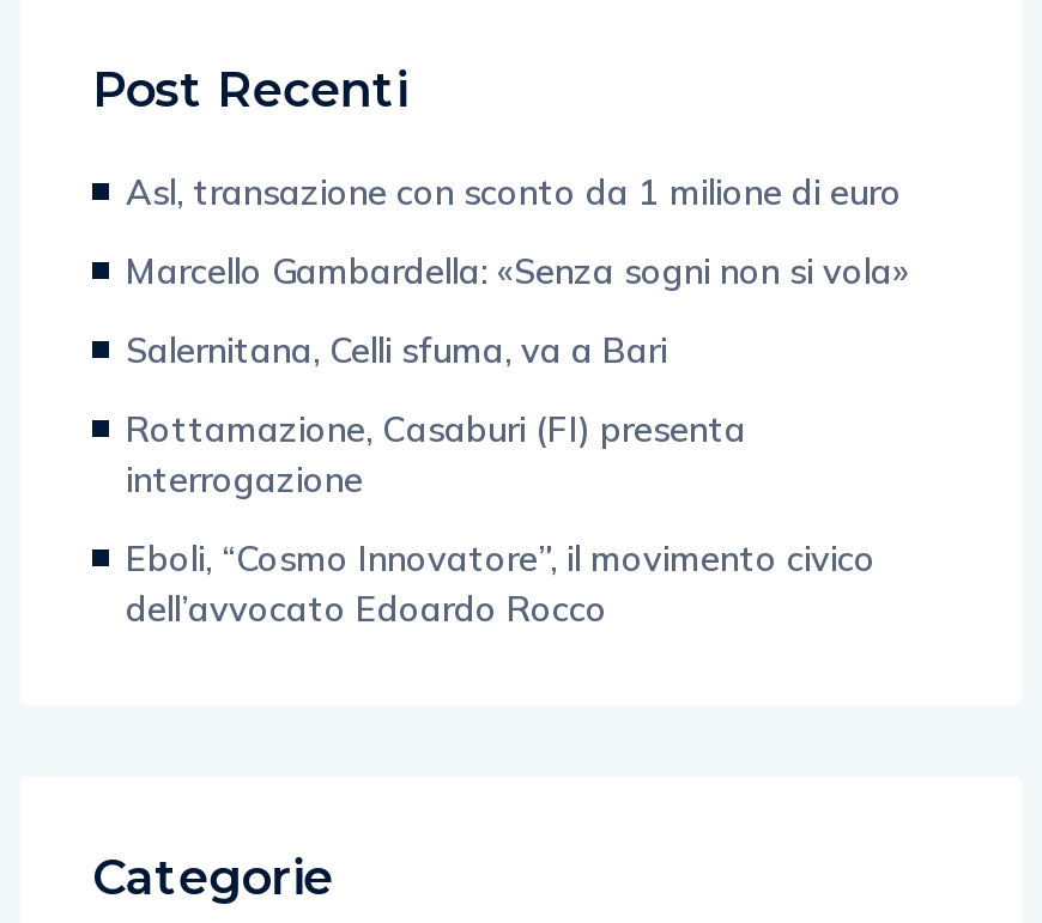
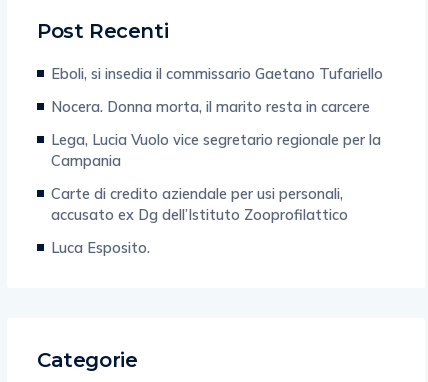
- Asl, transazione con sconto da 1 milione di euro
+ Eboli, si insedia il commissario Gaetano Tufariello

- Marcello Gambardella: «Senza sogni non si vola»
+ Nocera. Donna morta, il marito resta in carcere

- Salernitana, Celli sfuma, va a Bari
+ Lega, Lucia Vuolo vice segretario regionale per la
+ Campania

- Rottamazione, Casaburi (FI) presenta
- interrogazione
+ Carte di credito aziendale per usi personali,
+ accusato ex Dg dell’Istituto Zooprofilattico

- Eboli, “Cosmo Innovatore”, il movimento civico
- dell’avvocato Edoardo Rocco
+ Luca Esposito.
